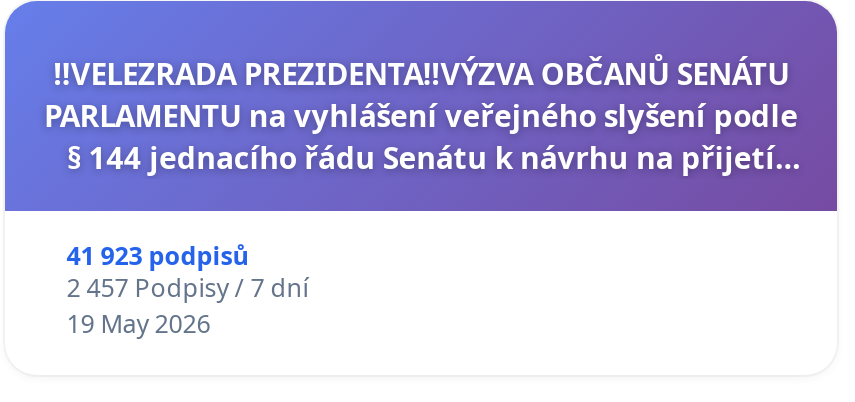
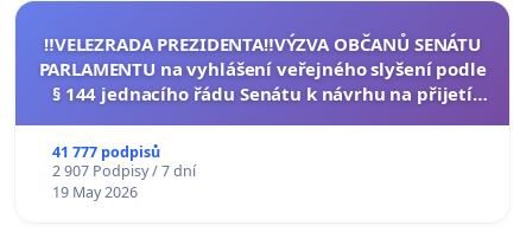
- 41 923 podpisů
+ 41 777 podpisů

- 2 457 Podpisy / 7 dní
+ 2 907 Podpisy / 7 dní
